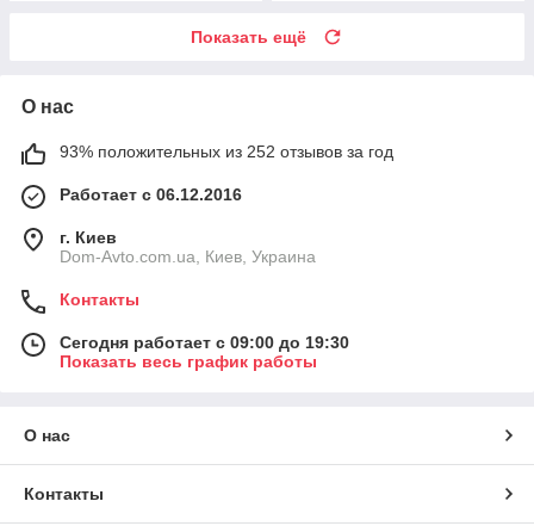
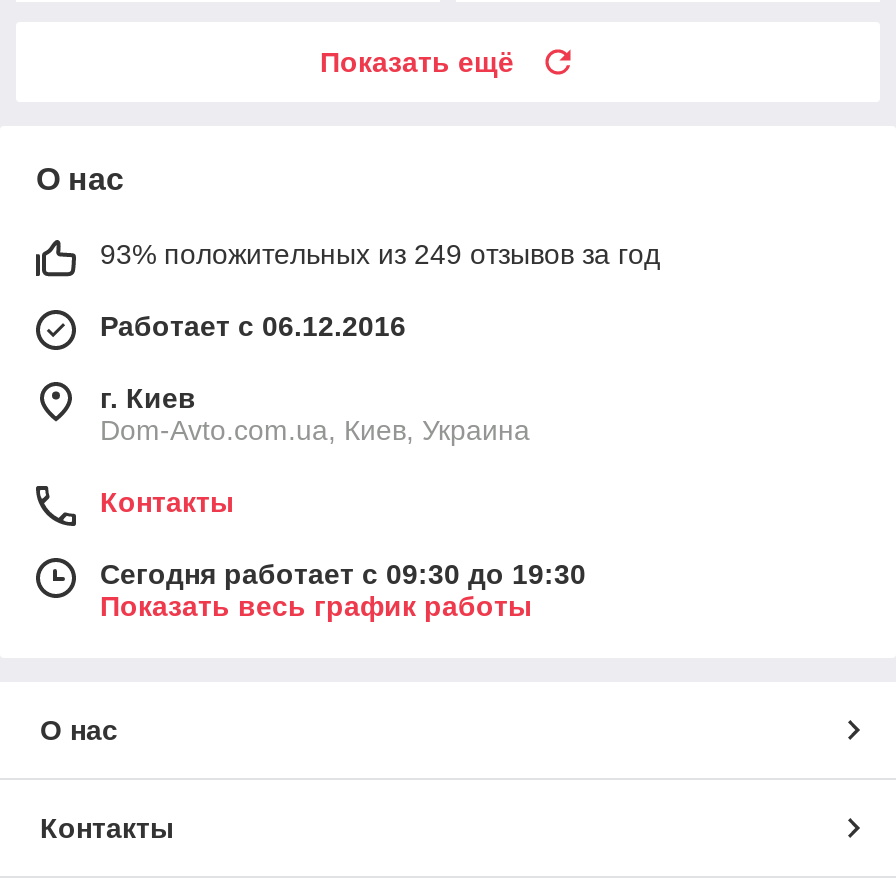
- 93% положительных из 252 отзывов за год
+ 93% положительных из 249 отзывов за год

- Сегодня работает с 09:00 до 19:30
+ Сегодня работает с 09:30 до 19:30
